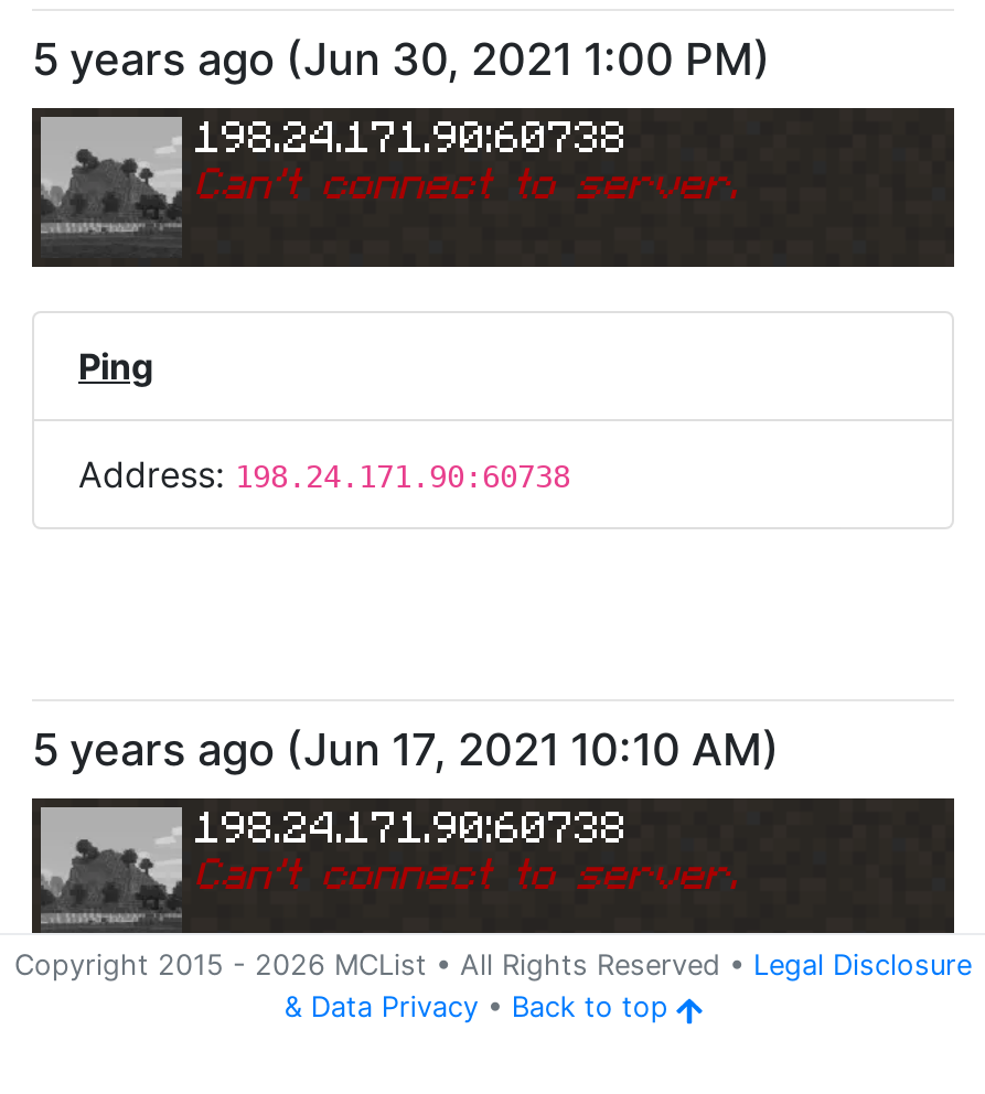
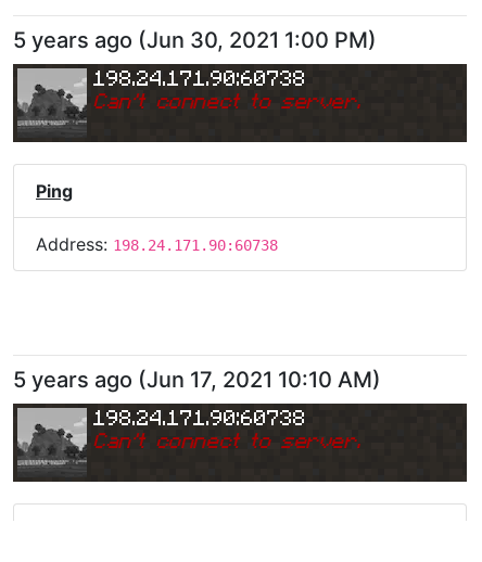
- Copyright 2015 - 2026 MCList • All Rights Reserved • Legal Disclosure
- & Data Privacy • Back to top
